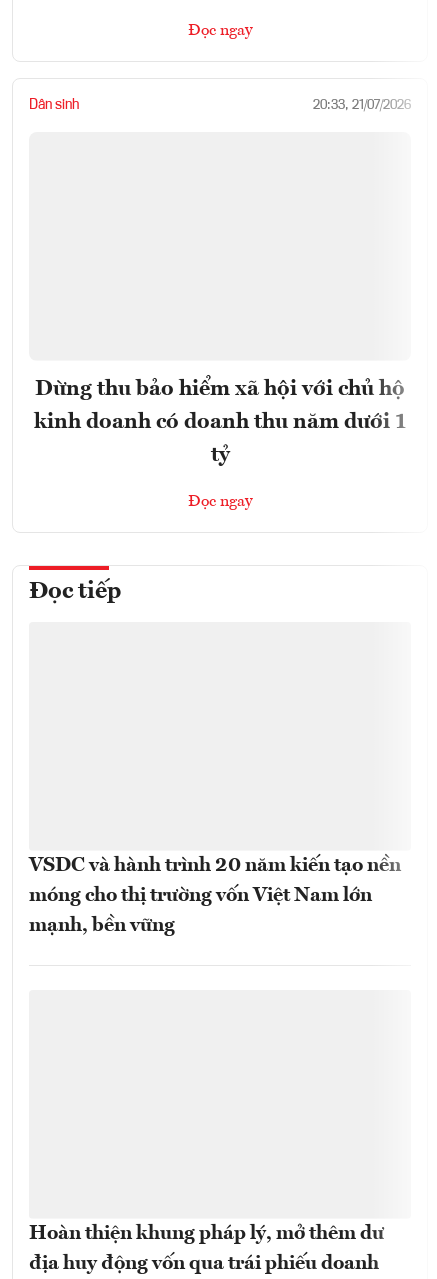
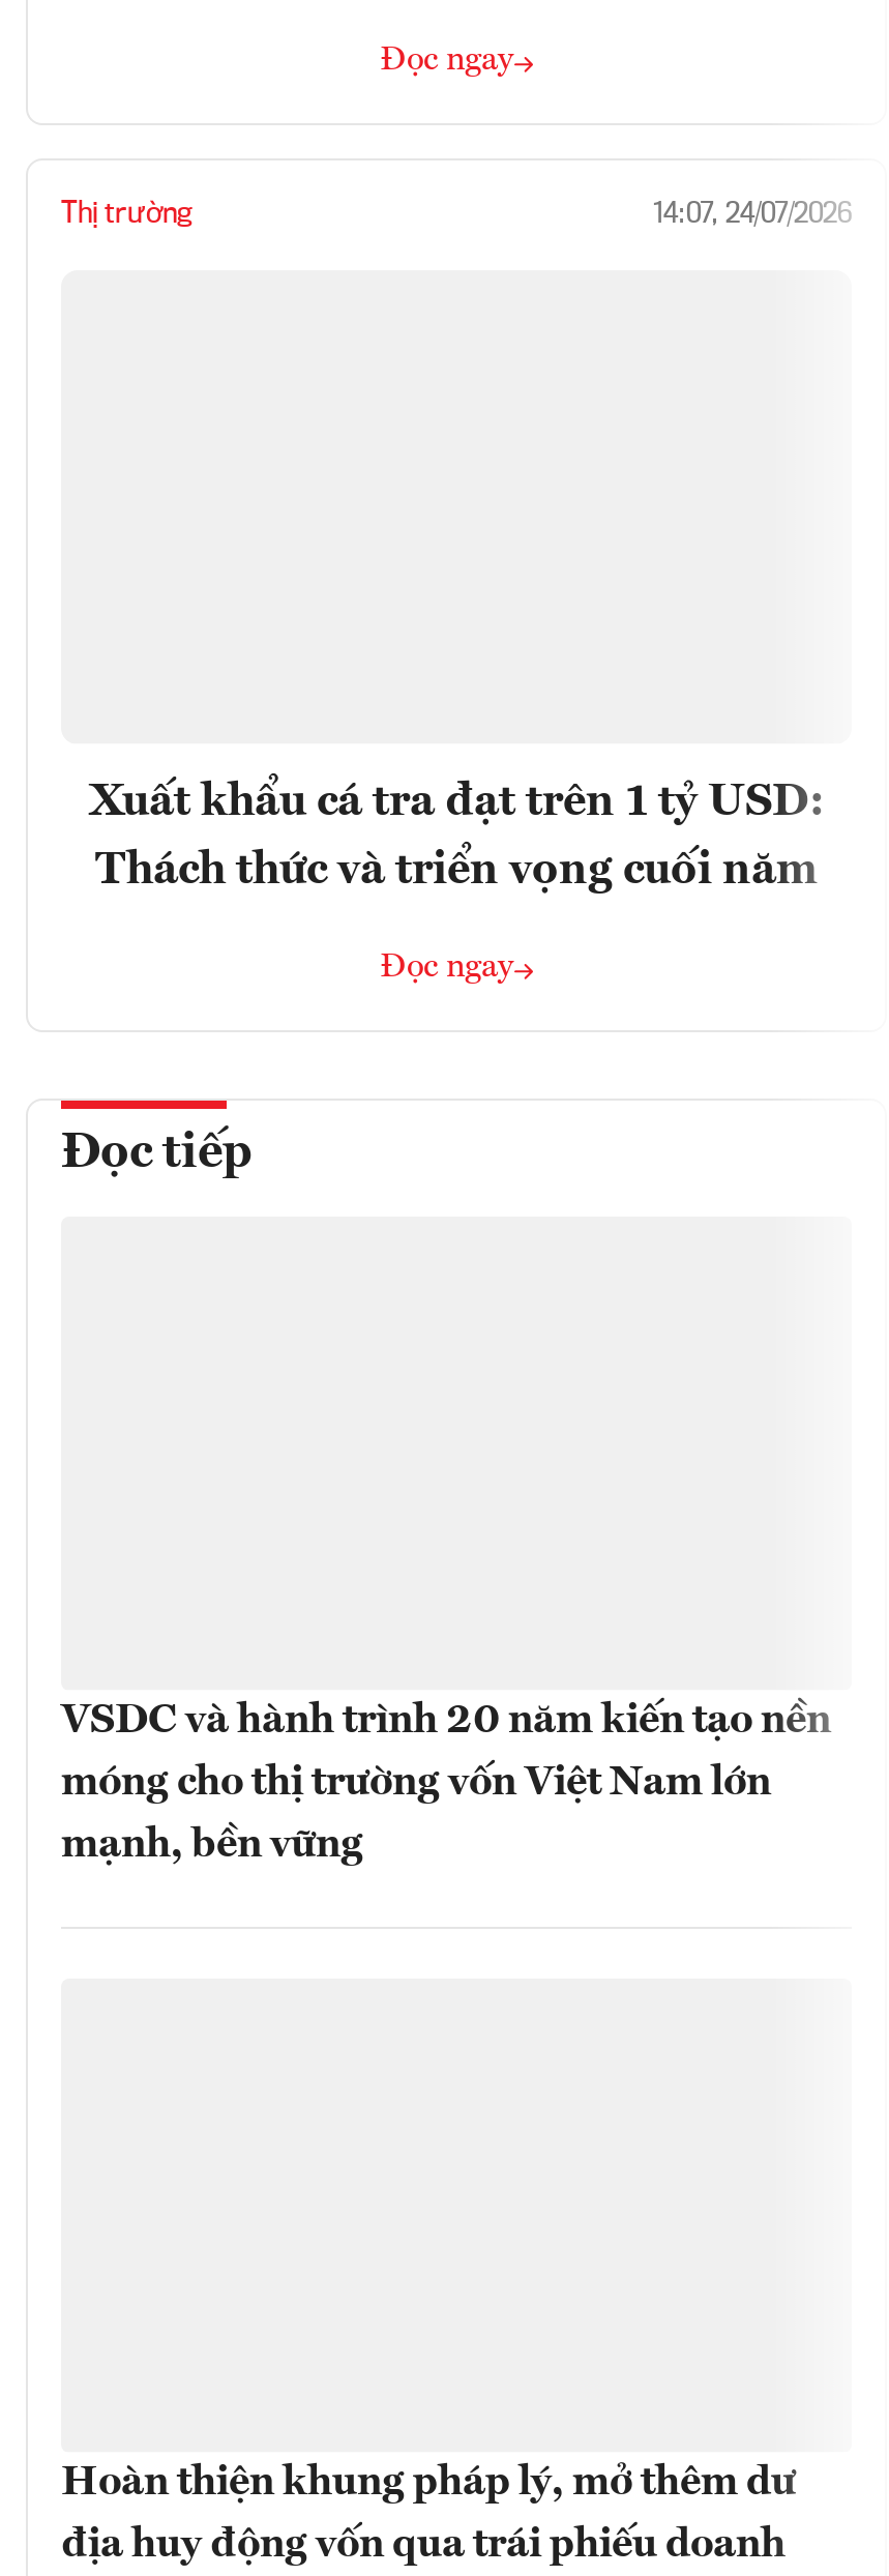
- Dân sinh
- 20:33, 21/07/2026
+ Thị trường
+ 14:07, 24/07/2026

- Dừng thu bảo hiểm xã hội với chủ hộ
- kinh doanh có doanh thu năm dưới 1
- tỷ
+ Xuất khẩu cá tra đạt trên 1 tỷ USD:
+ Thách thức và triển vọng cuối năm
